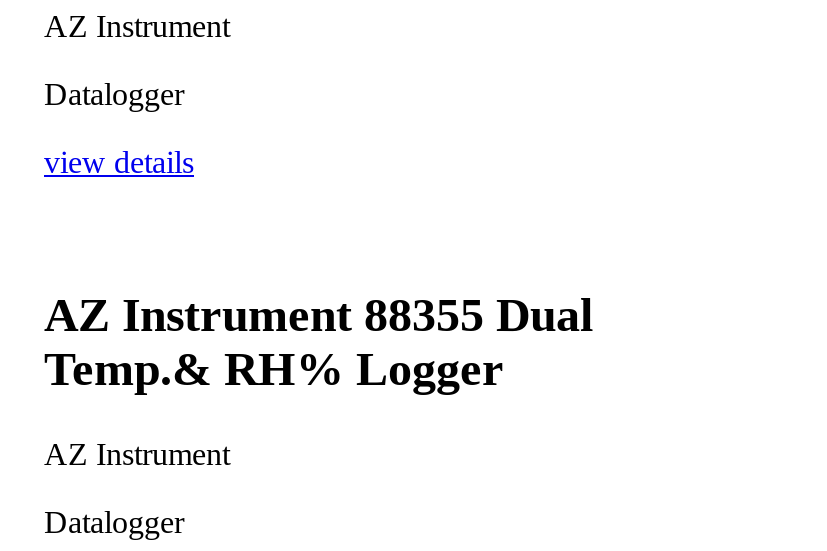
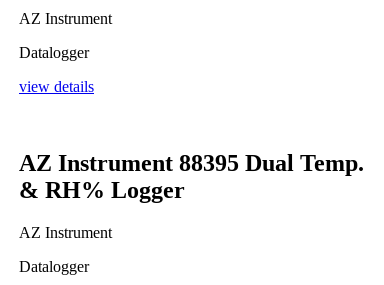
- AZ Instrument 88355 Dual
- Temp.& RH% Logger
+ AZ Instrument 88395 Dual Temp.
+ & RH% Logger
